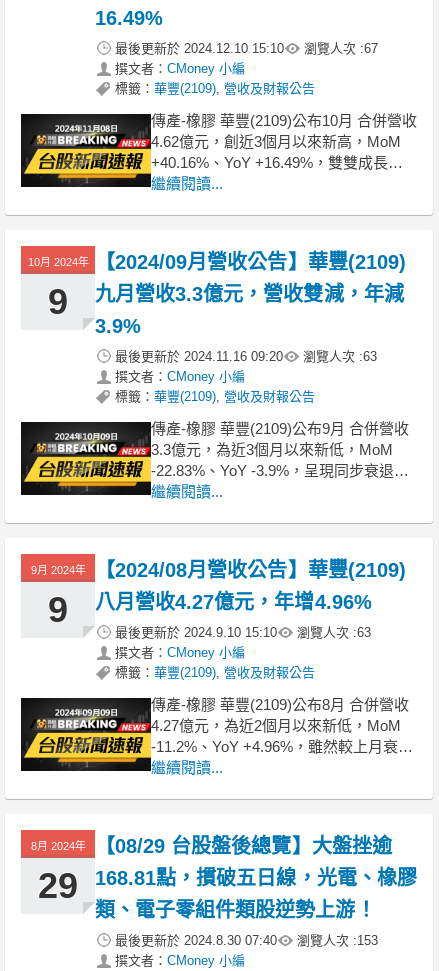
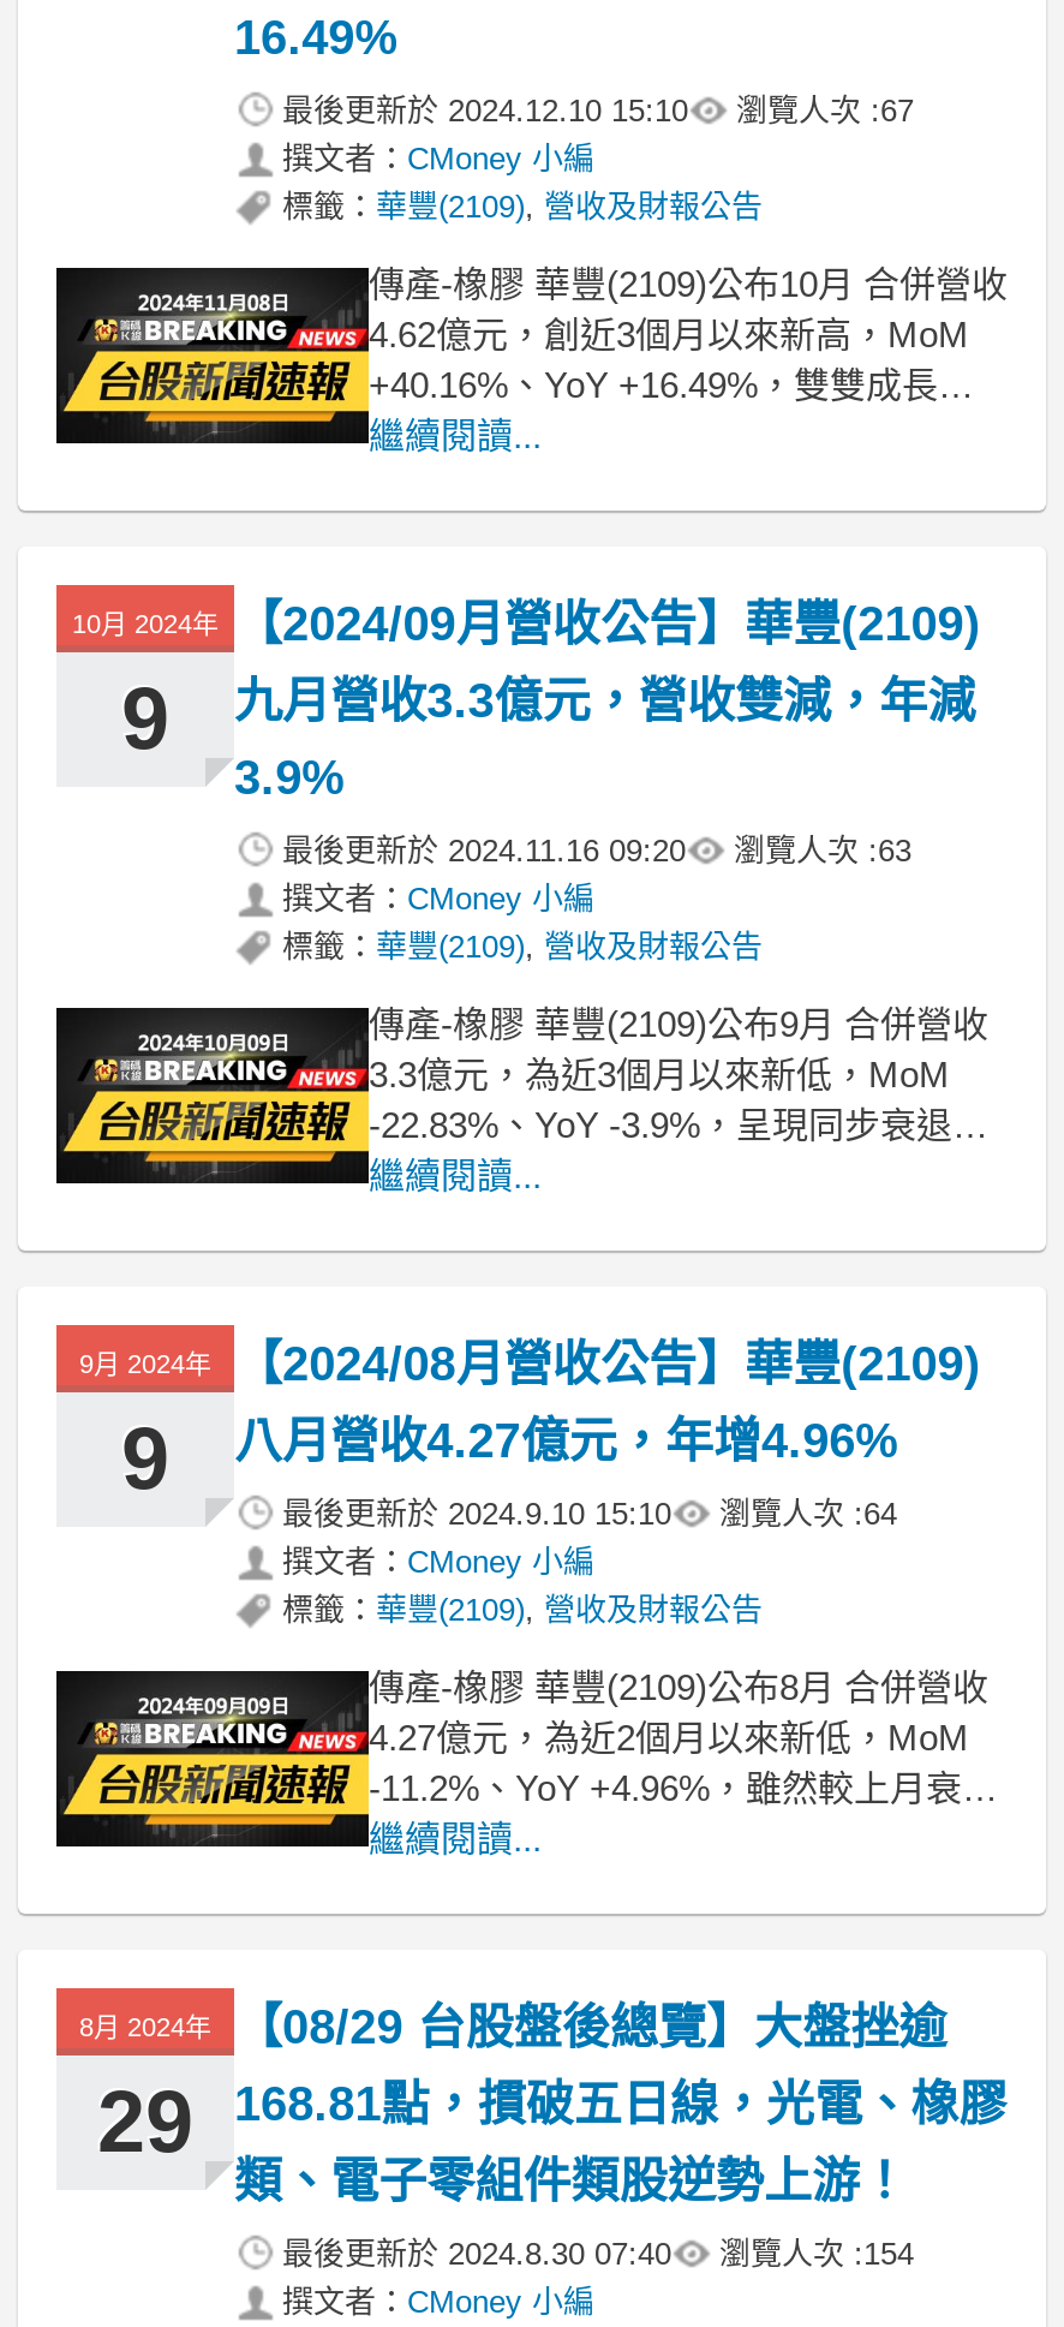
- 最後更新於2024.9.10 15:10 瀏覽人次 : 63
+ 最後更新於2024.9.10 15:10 瀏覽人次 : 64

- 最後更新於2024.8.30 07:40 瀏覽人次 : 153
+ 最後更新於2024.8.30 07:40 瀏覽人次 : 154
